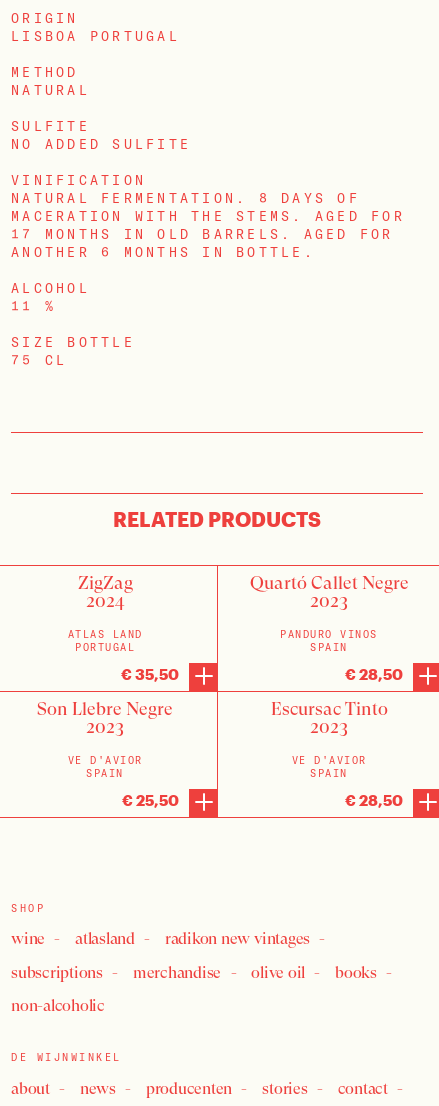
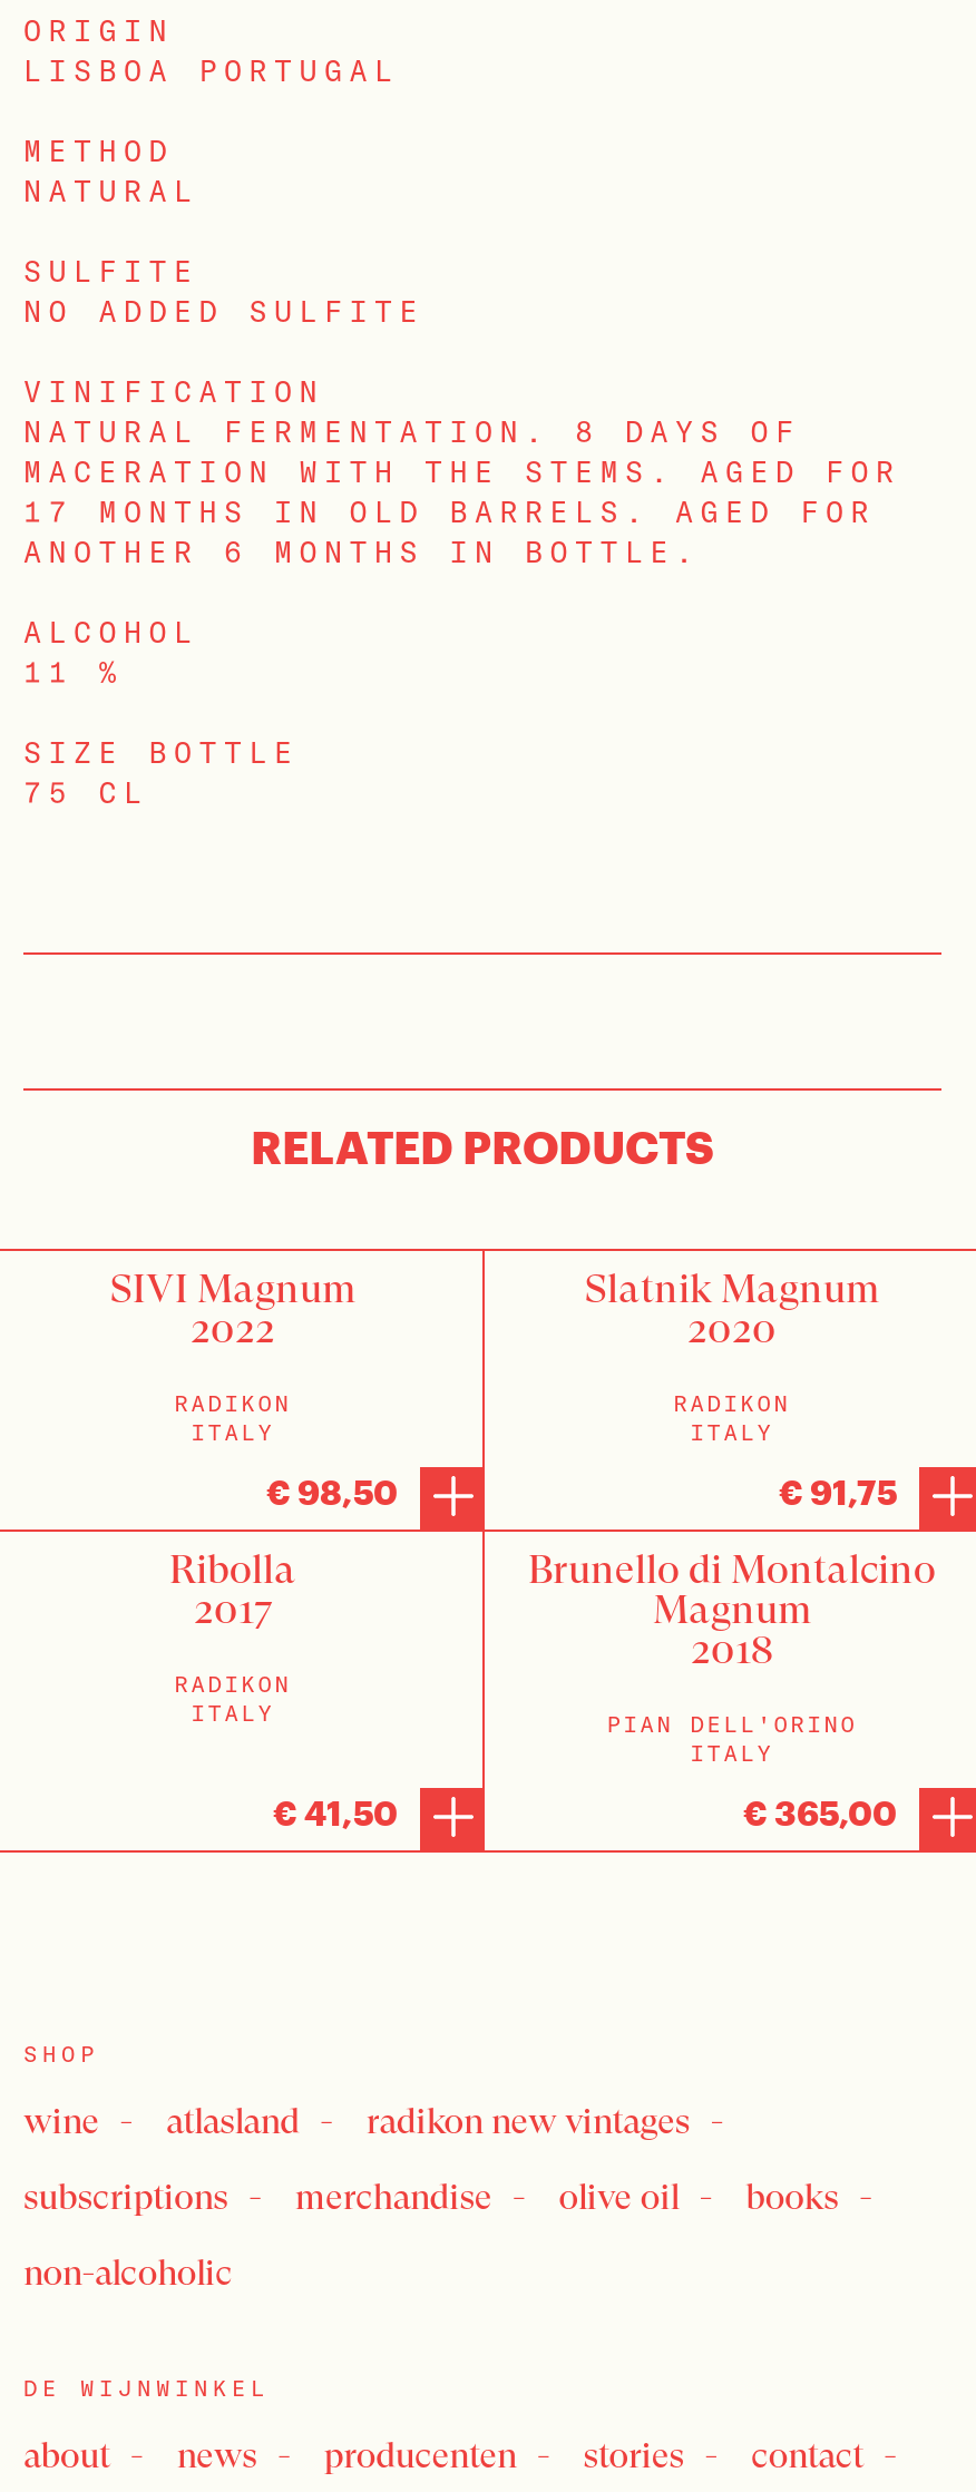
- ZigZag
- 2024
+ SIVI Magnum
+ 2022

- Quartó Callet Negre
- 2023
+ Slatnik Magnum
+ 2020

- ATLAS LAND
- PORTUGAL
+ RADIKON
+ ITALY

- PANDURO VINOS
- SPAIN
+ RADIKON
+ ITALY

- € 35,50
+ € 98,50

- € 28,50
+ € 91,75

- Son Llebre Negre
- 2023
+ Ribolla
+ 2017

- Escursac Tinto
- 2023
+ Brunello di Montalcino
+ Magnum
+ 2018

- VE D'AVIOR
- SPAIN
+ RADIKON
+ ITALY

- VE D'AVIOR
- SPAIN
+ PIAN DELL'ORINO
+ ITALY

- € 25,50
+ € 41,50

- € 28,50
+ € 365,00
